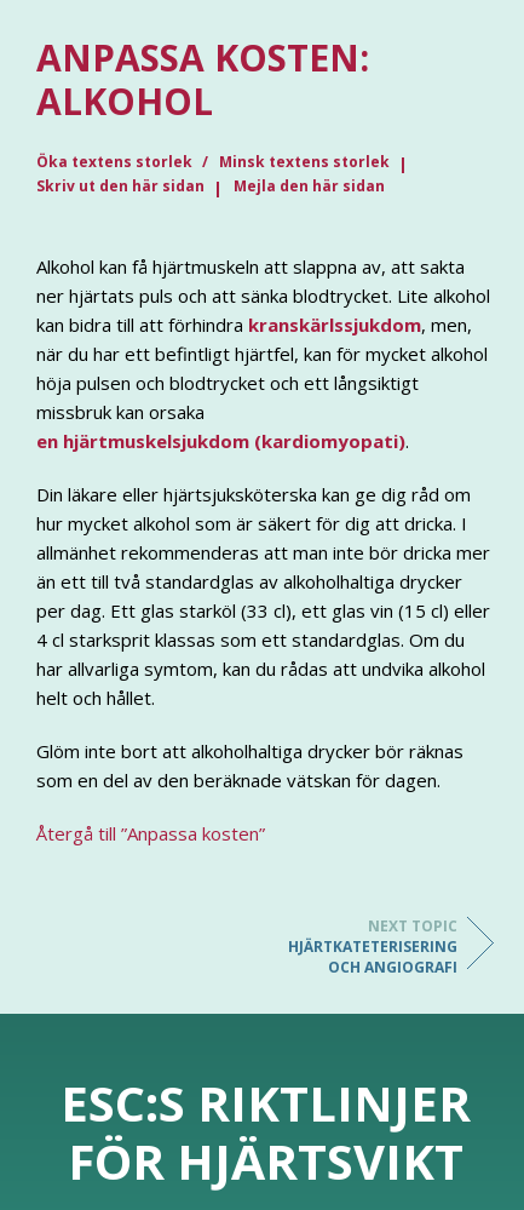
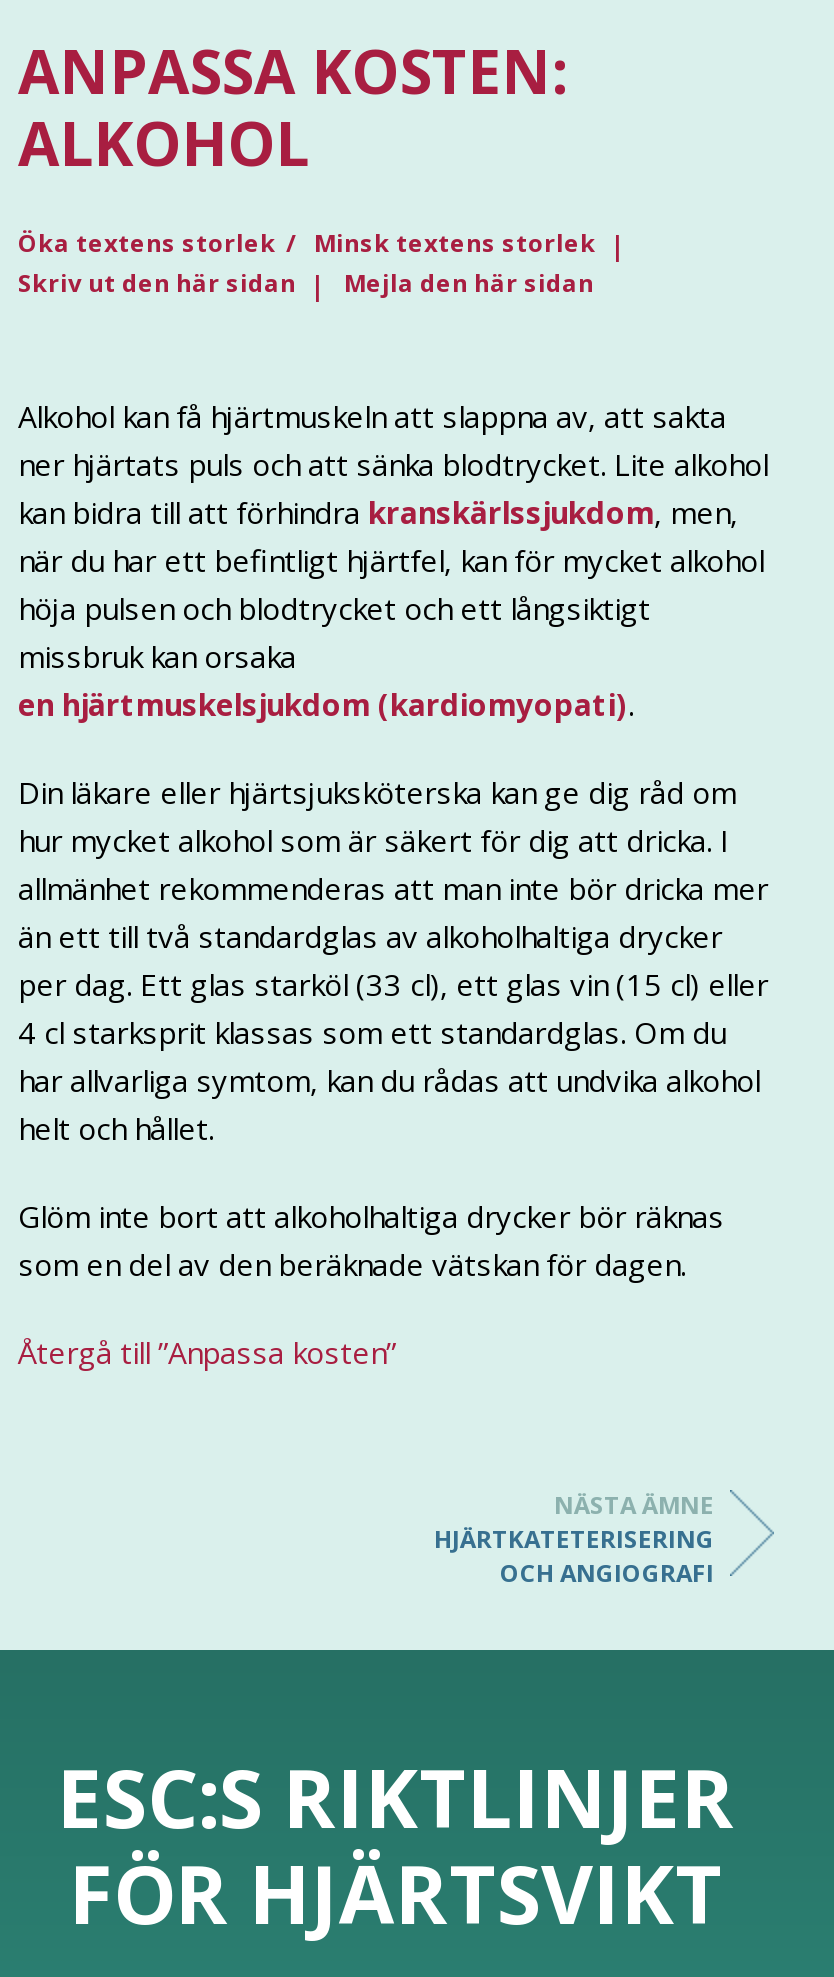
- NEXT TOPIC
+ NÄSTA ÄMNE
